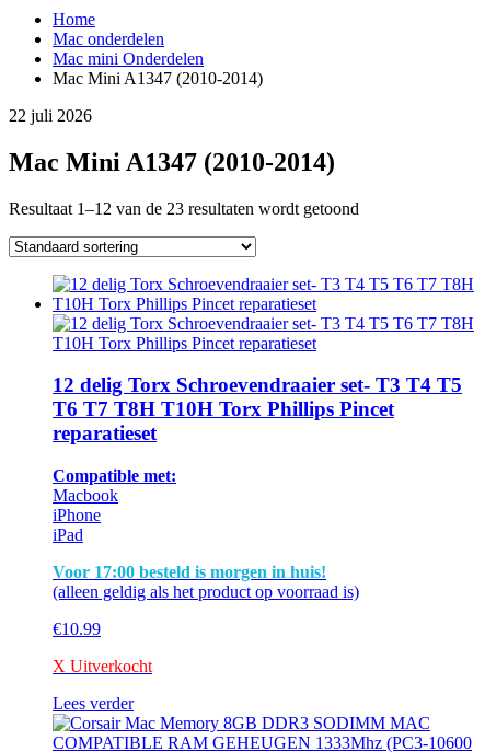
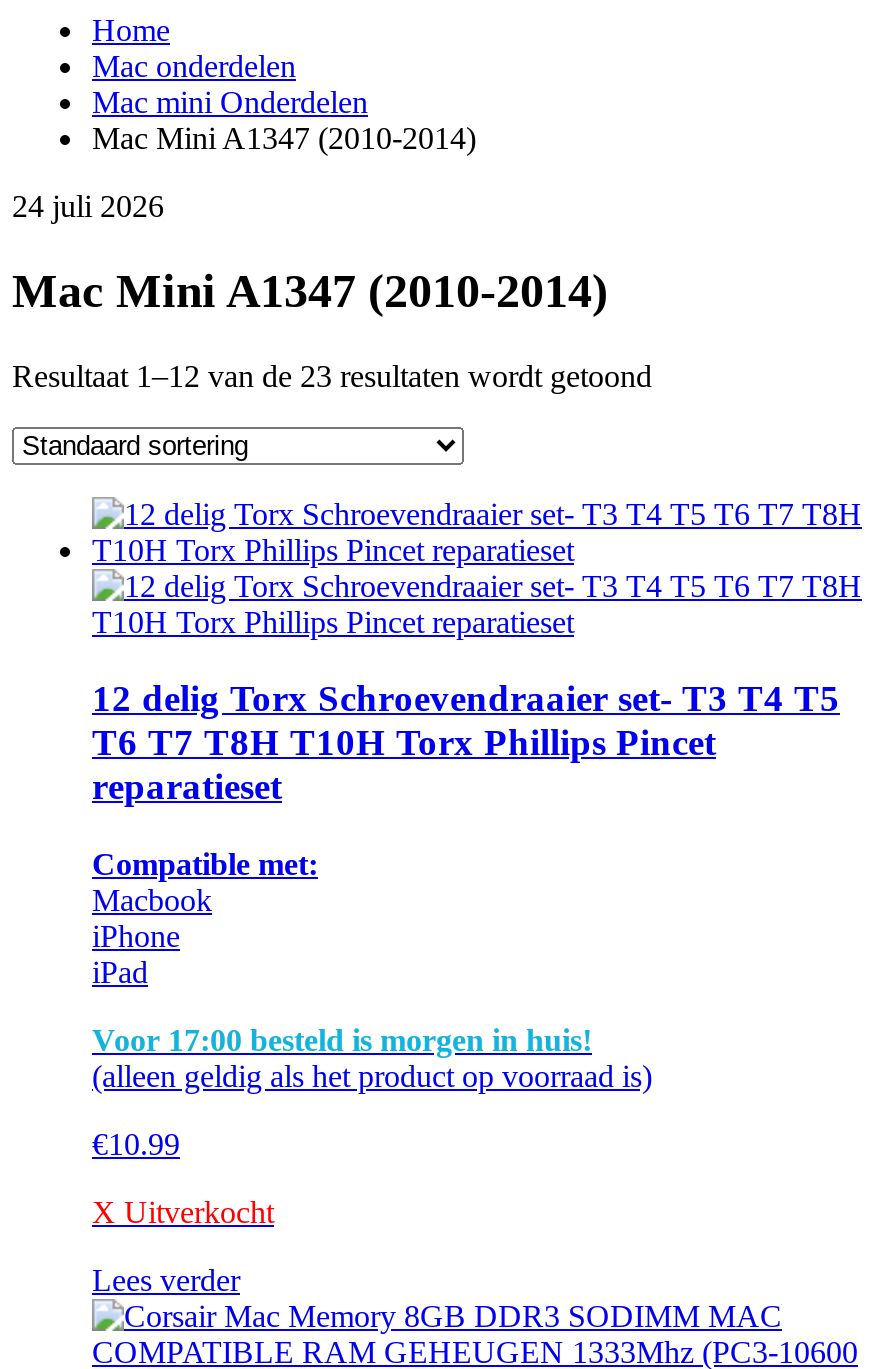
- 22 juli 2026
+ 24 juli 2026
